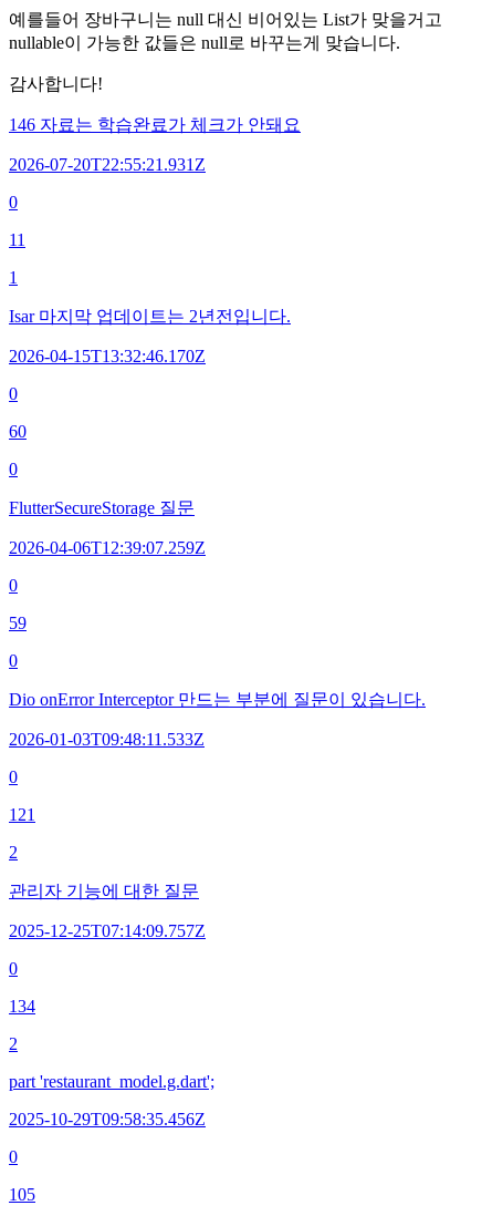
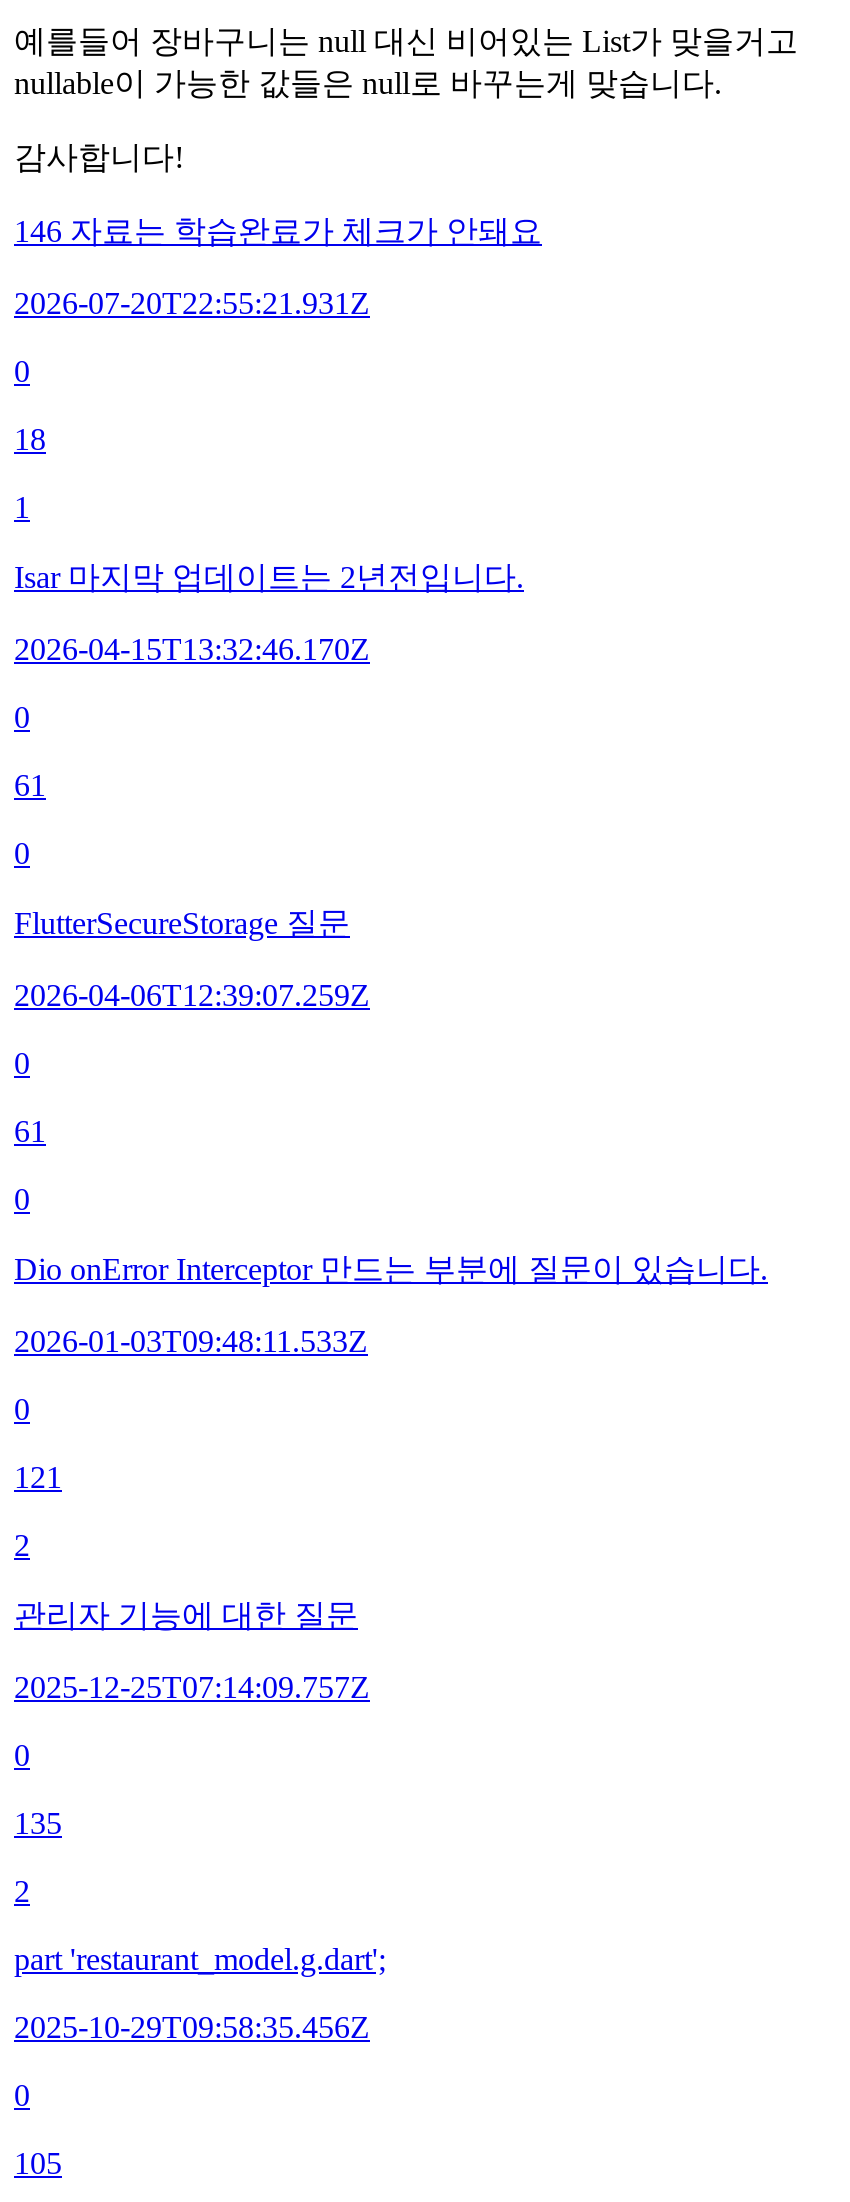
- 11
+ 18

- 60
+ 61

- 59
+ 61

- 134
+ 135
